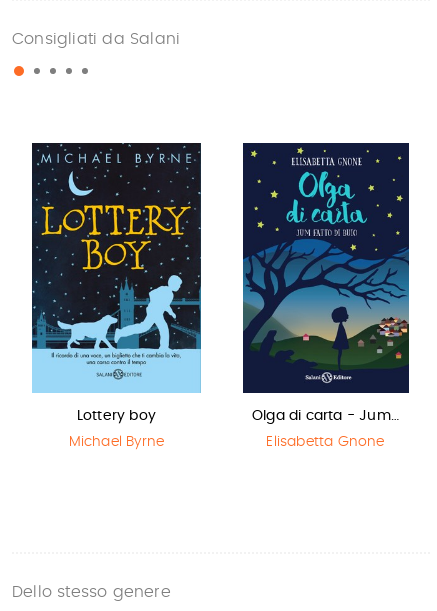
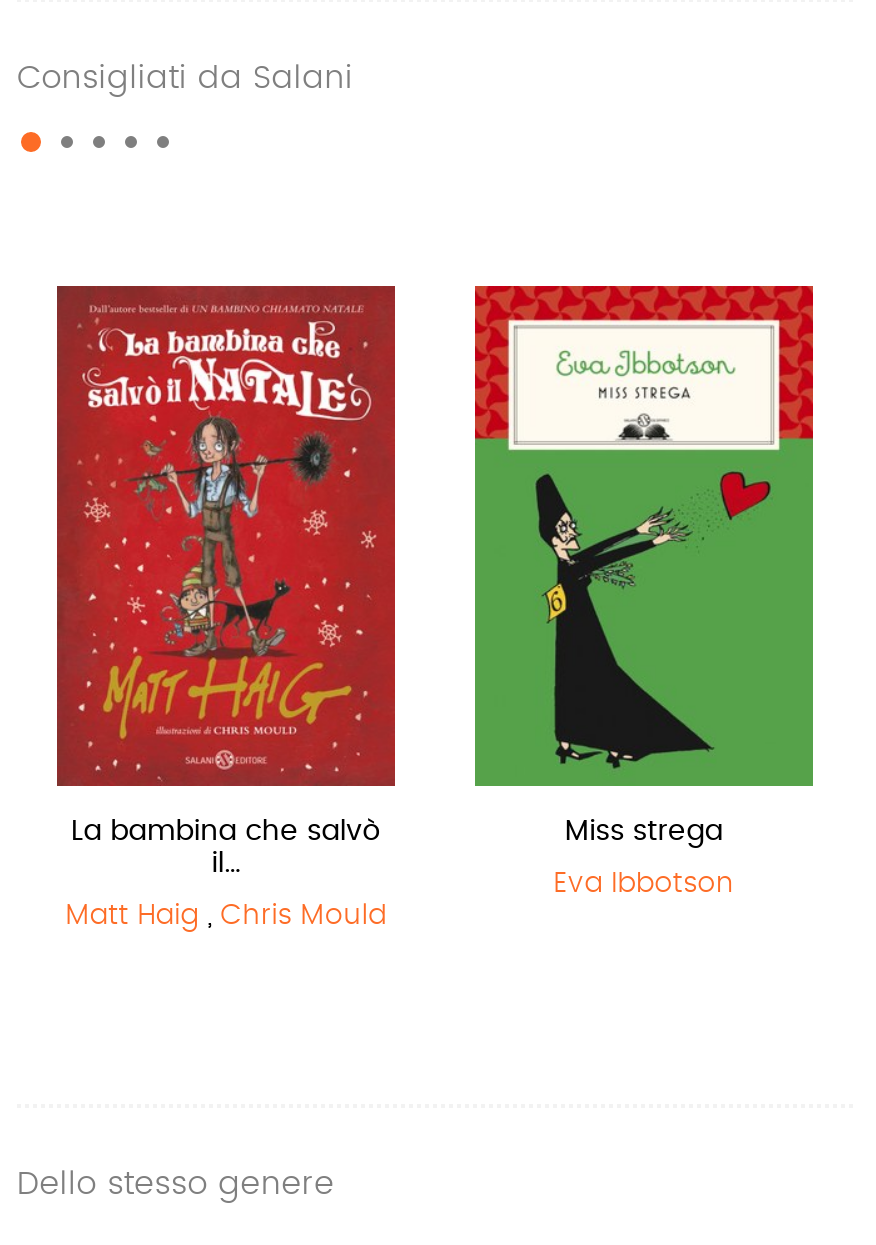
- [image]
- Lottery boy
+ [image]
+ La bambina che salvò
+ il…

- [image]
- Olga di carta - Jum…
+ [image]
+ Miss strega

- Michael Byrne
+ Matt Haig, Chris Mould

- Elisabetta Gnone
+ Eva Ibbotson
